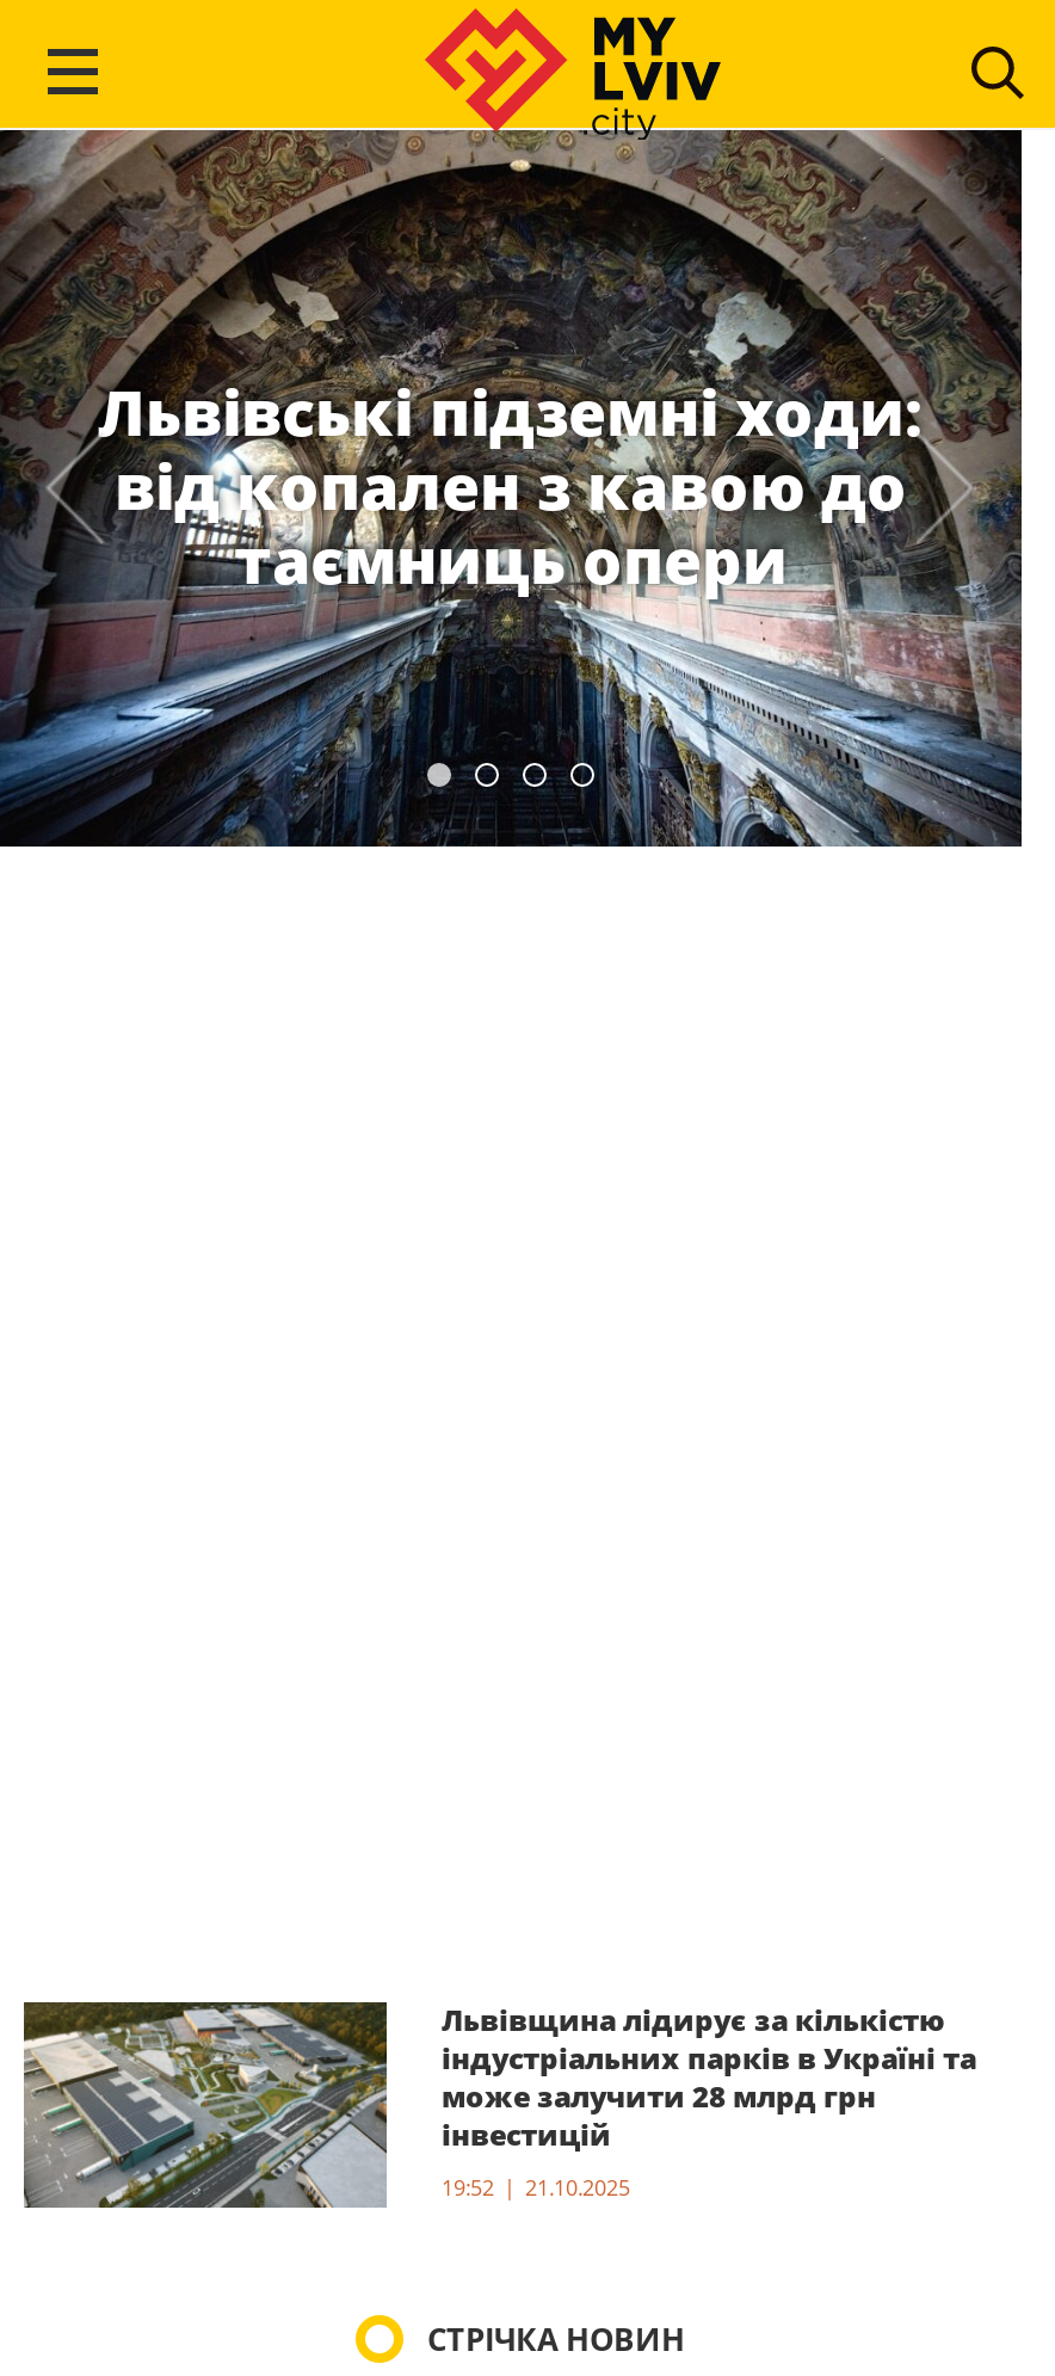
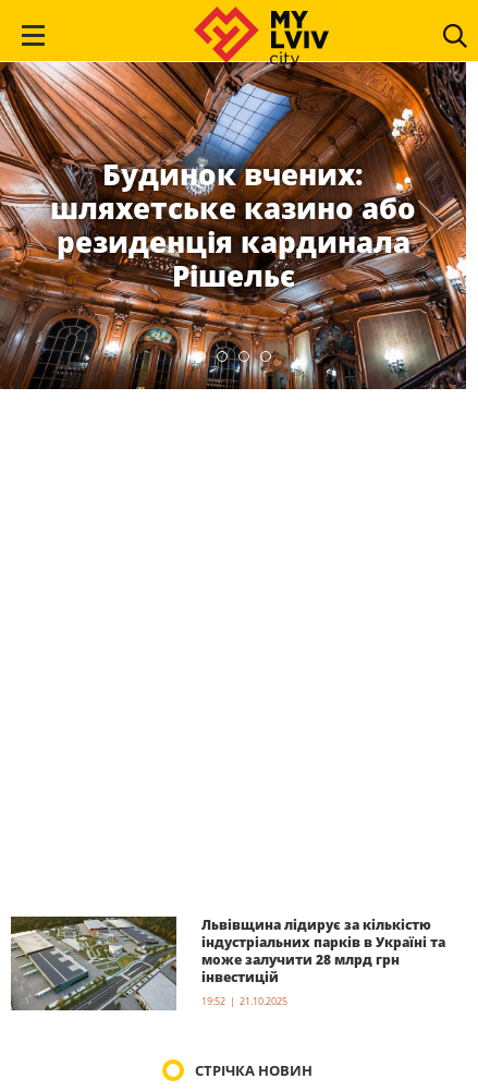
- [image]
- Львівські підземні ходи:
- від копален з кавою до
- таємниць опери
+ [image]
+ Будинок вчених:
+ шляхетське казино або
+ резиденція кардинала
+ Рішельє
